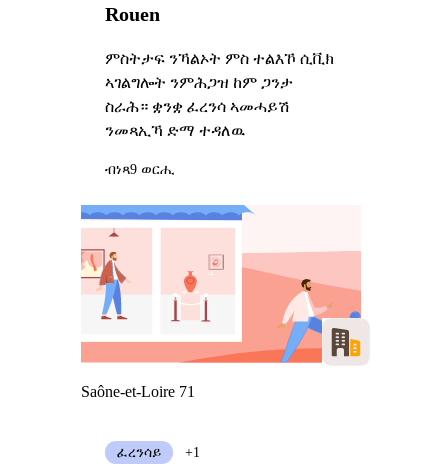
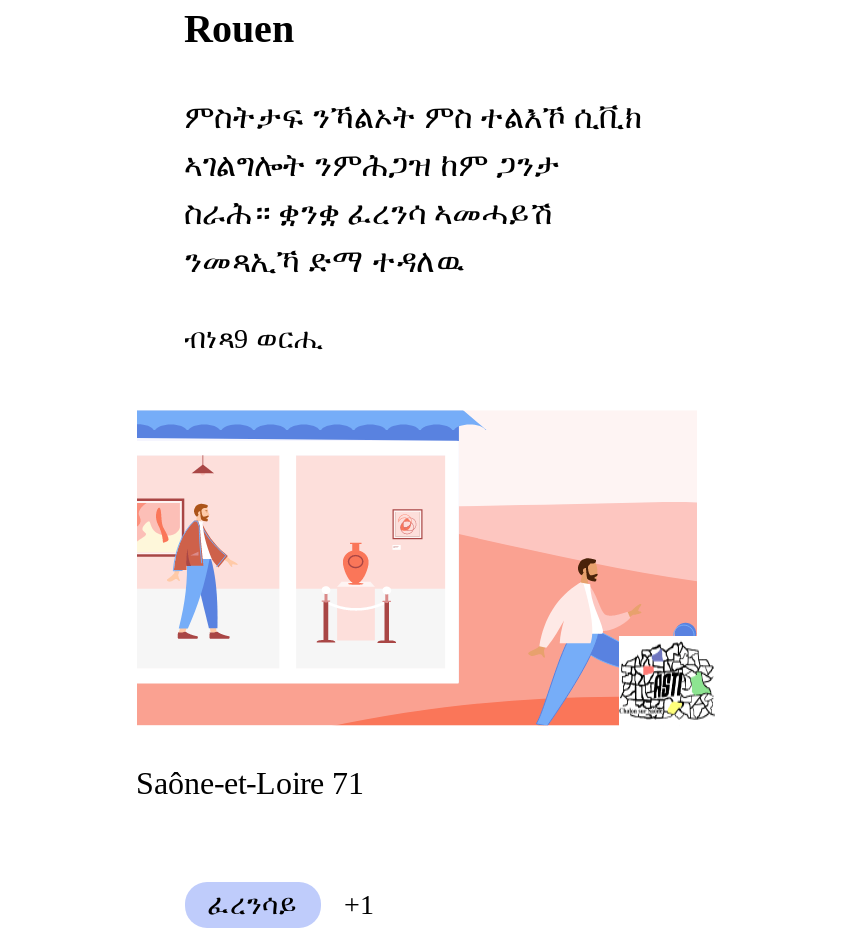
- [image]
+ [image]
